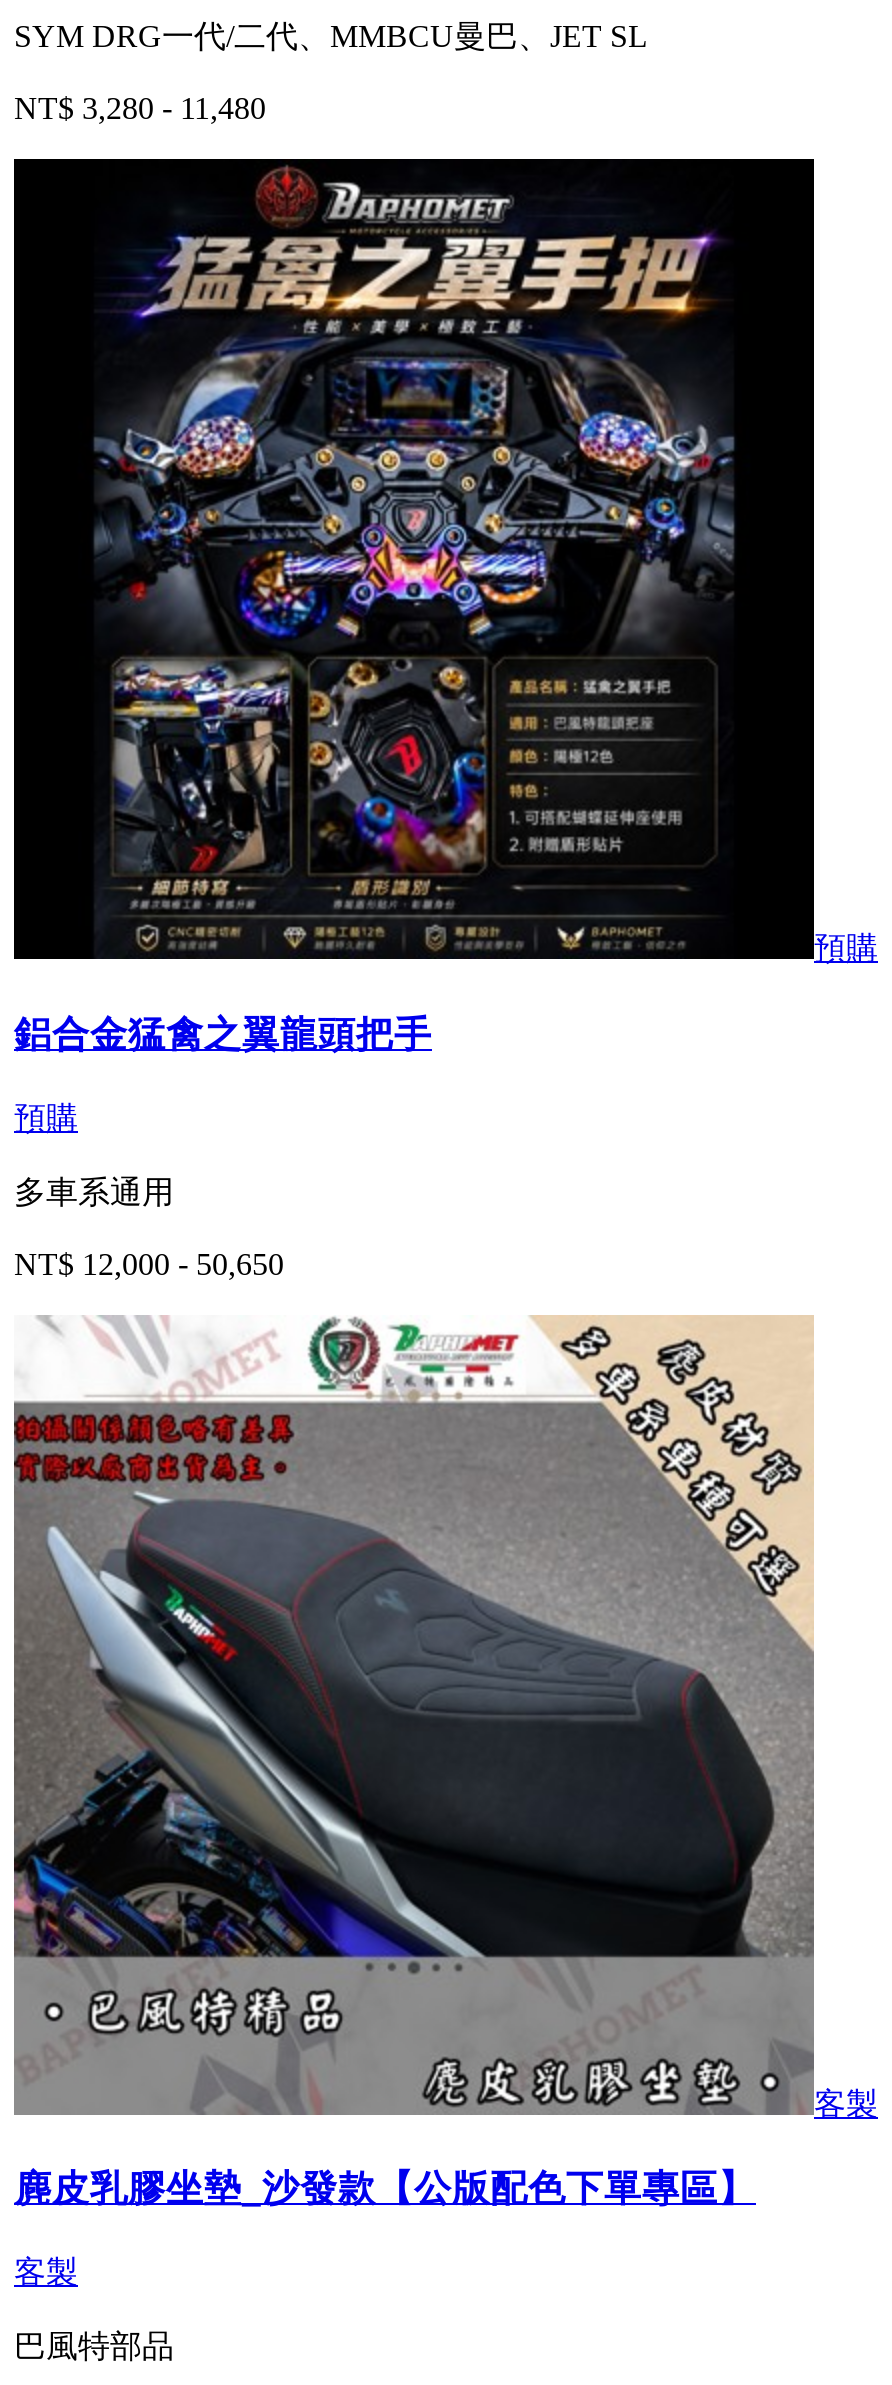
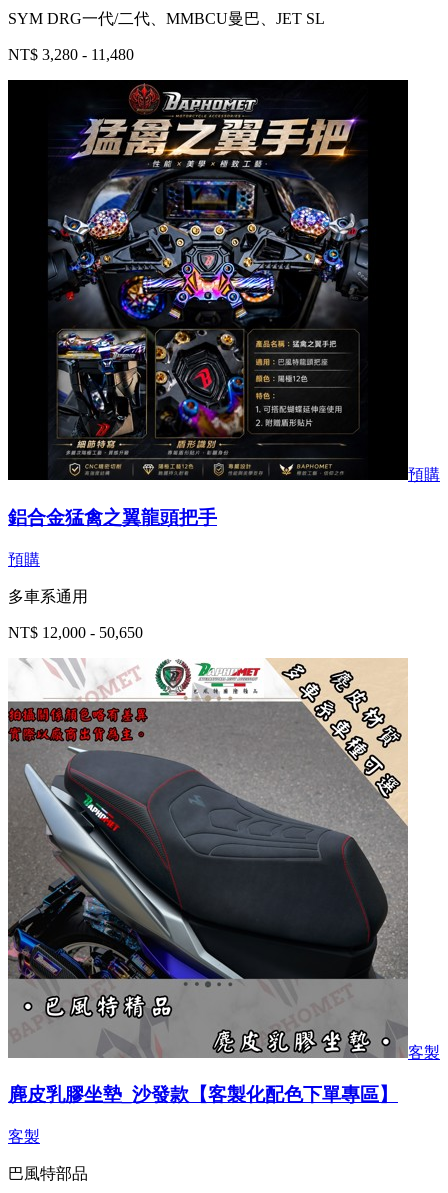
- 麂皮乳膠坐墊_沙發款【公版配色下單專區】
+ 麂皮乳膠坐墊_沙發款【客製化配色下單專區】
